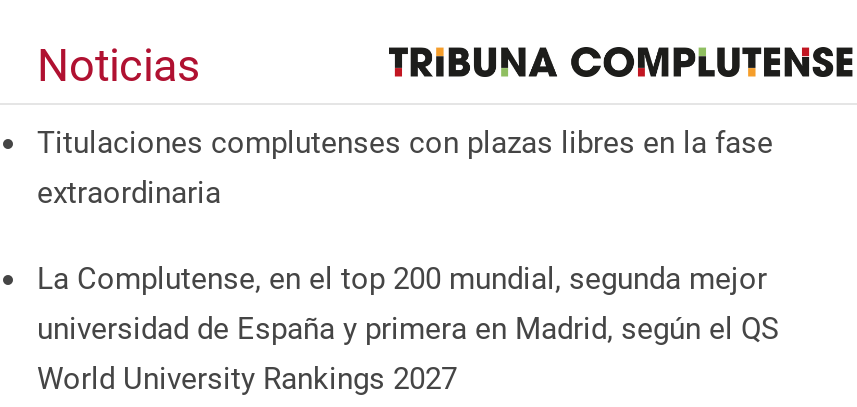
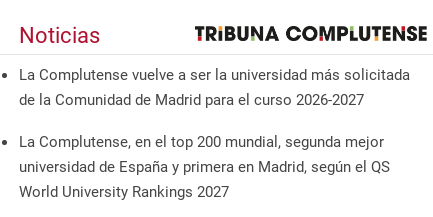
- Titulaciones complutenses con plazas libres en la fase
- extraordinaria
+ La Complutense vuelve a ser la universidad más solicitada
+ de la Comunidad de Madrid para el curso 2026-2027
